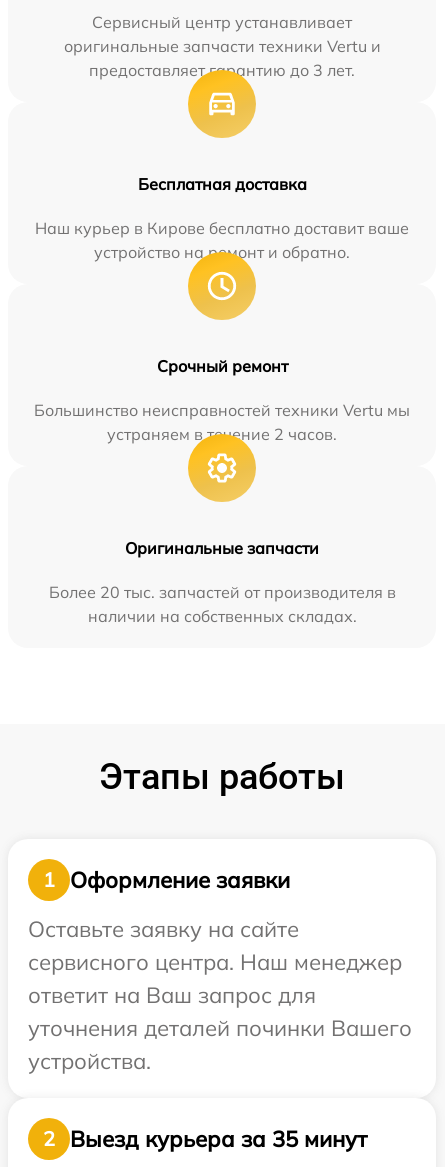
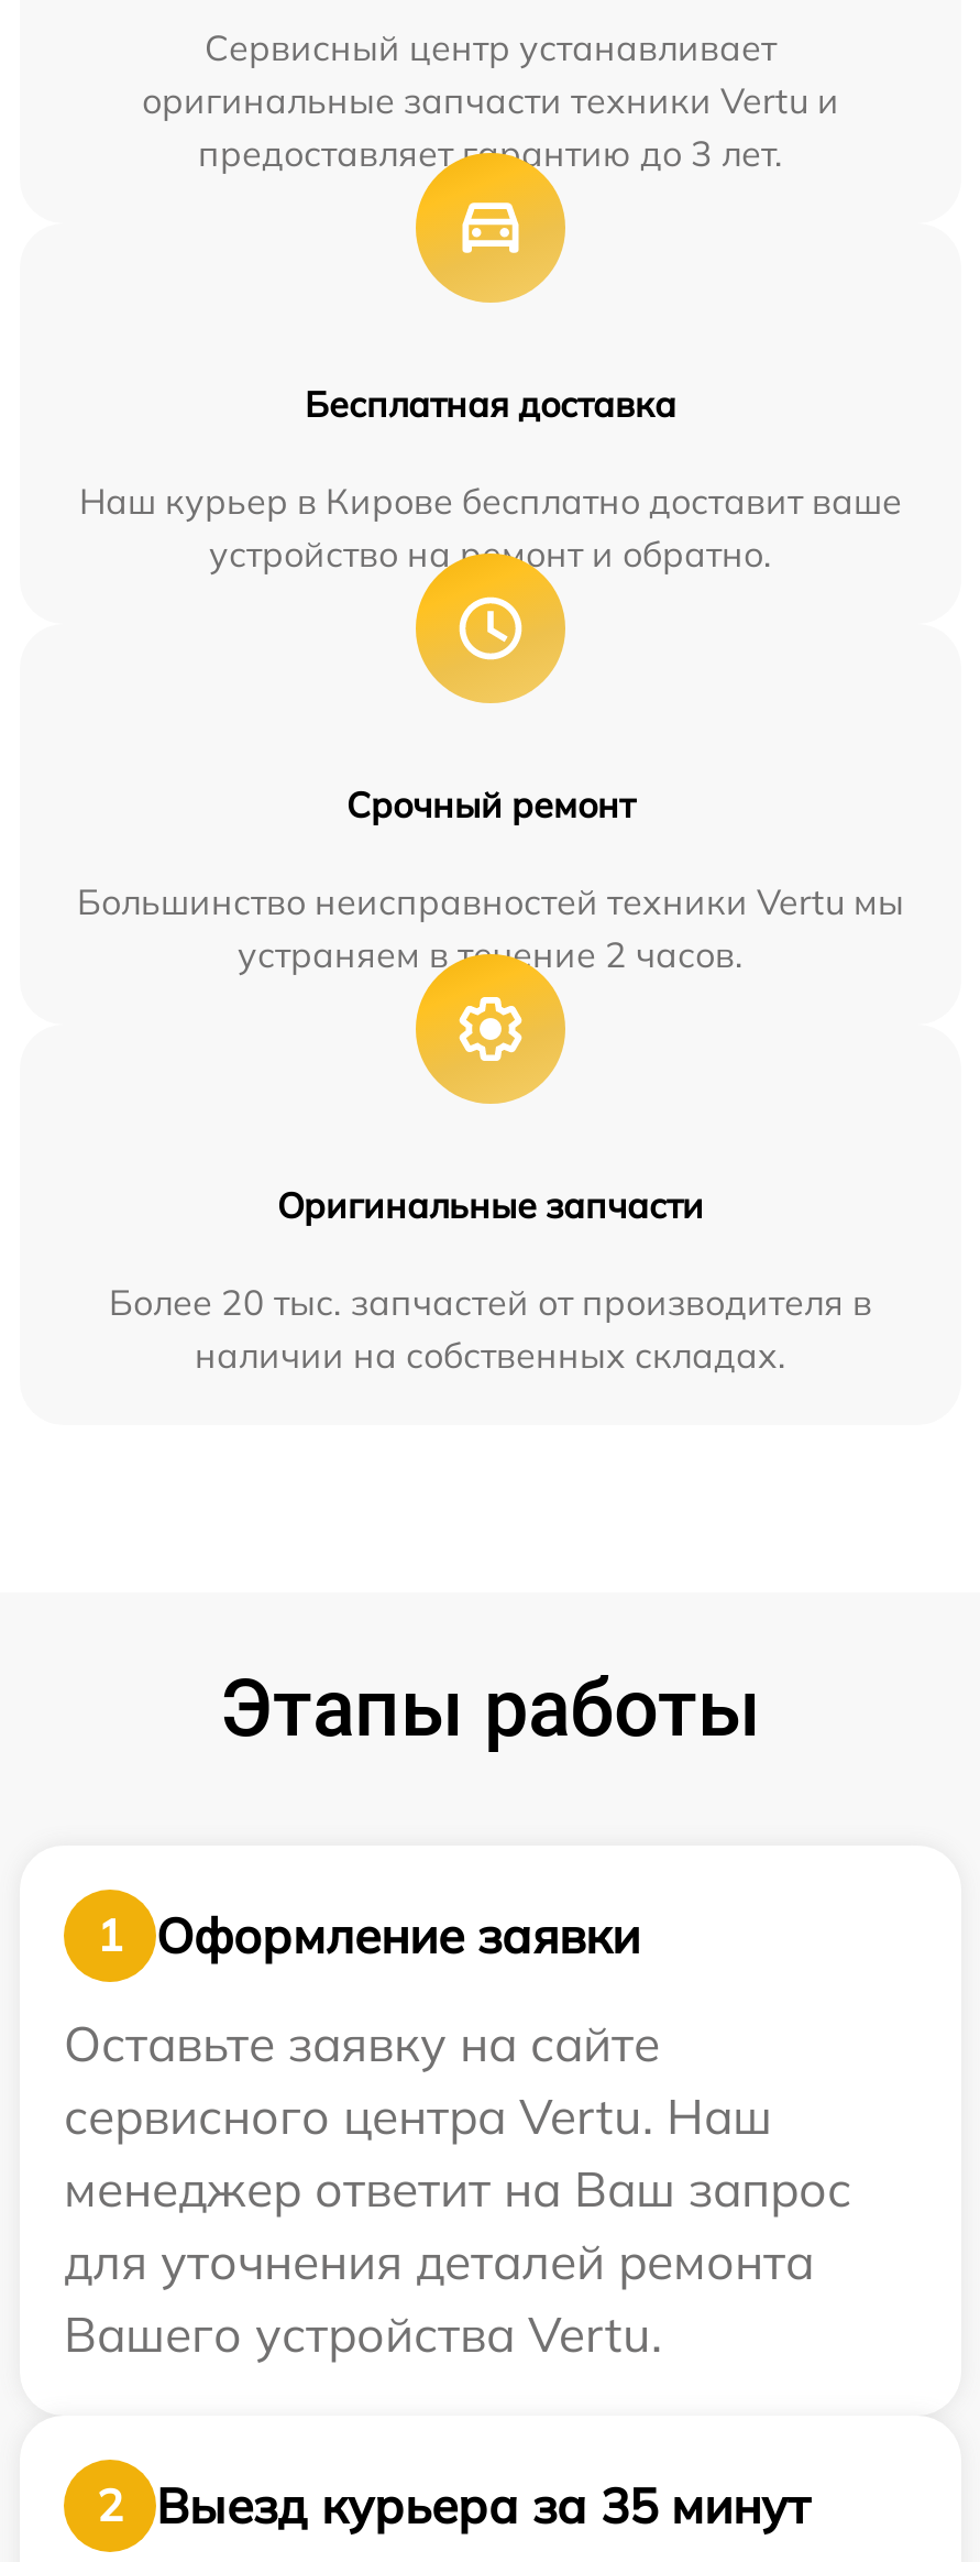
- сервисного центра. Наш менеджер
- ответит на Ваш запрос для
- уточнения деталей починки Вашего
- устройства.
+ сервисного центра Vertu. Наш
+ менеджер ответит на Ваш запрос
+ для уточнения деталей ремонта
+ Вашего устройства Vertu.
